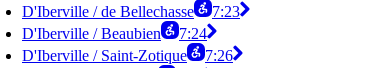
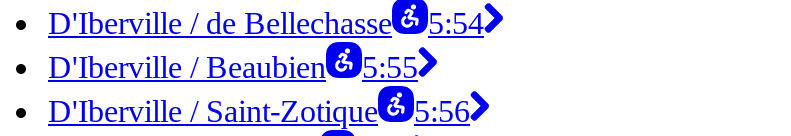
- D'Iberville / de Bellechasse 7:23
+ D'Iberville / de Bellechasse 5:54

- D'Iberville / Beaubien 7:24
+ D'Iberville / Beaubien 5:55

- D'Iberville / Saint-Zotique 7:26
+ D'Iberville / Saint-Zotique 5:56
